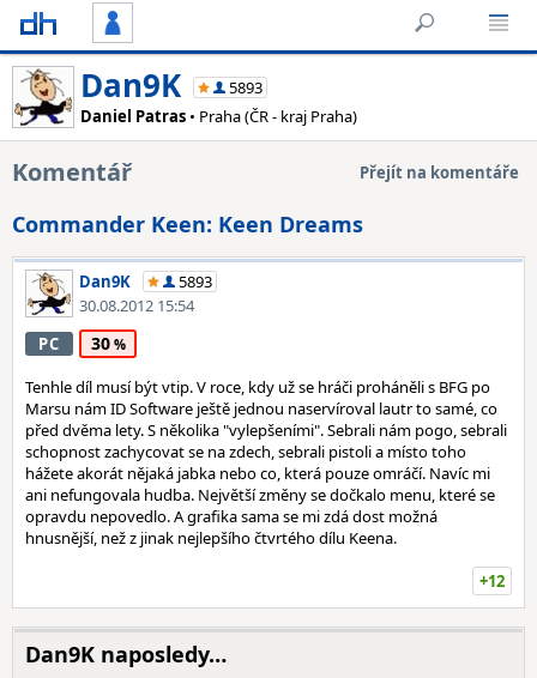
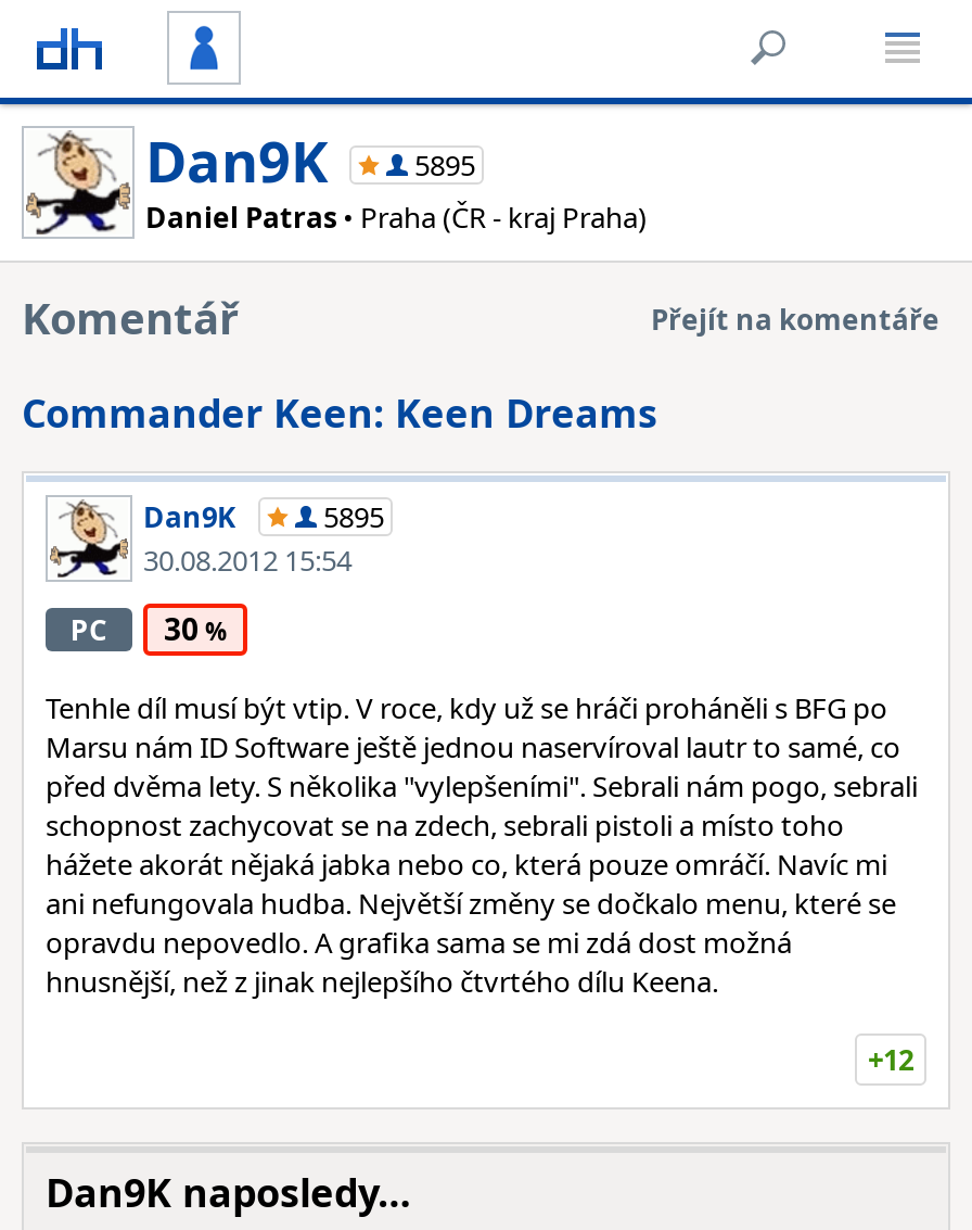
- 5893
+ 5895

- 5893
+ 5895
